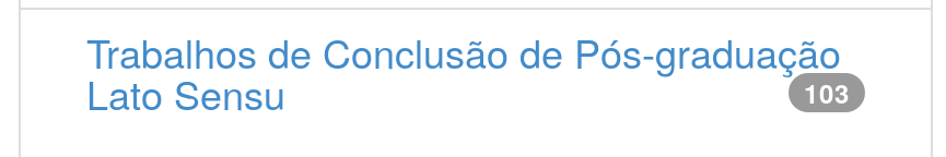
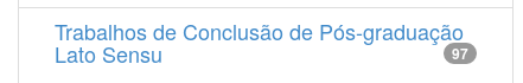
- 103
+ 97
